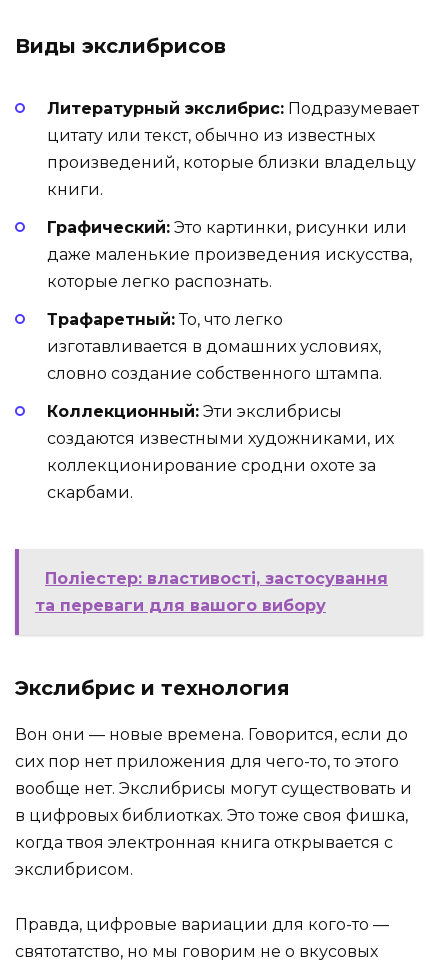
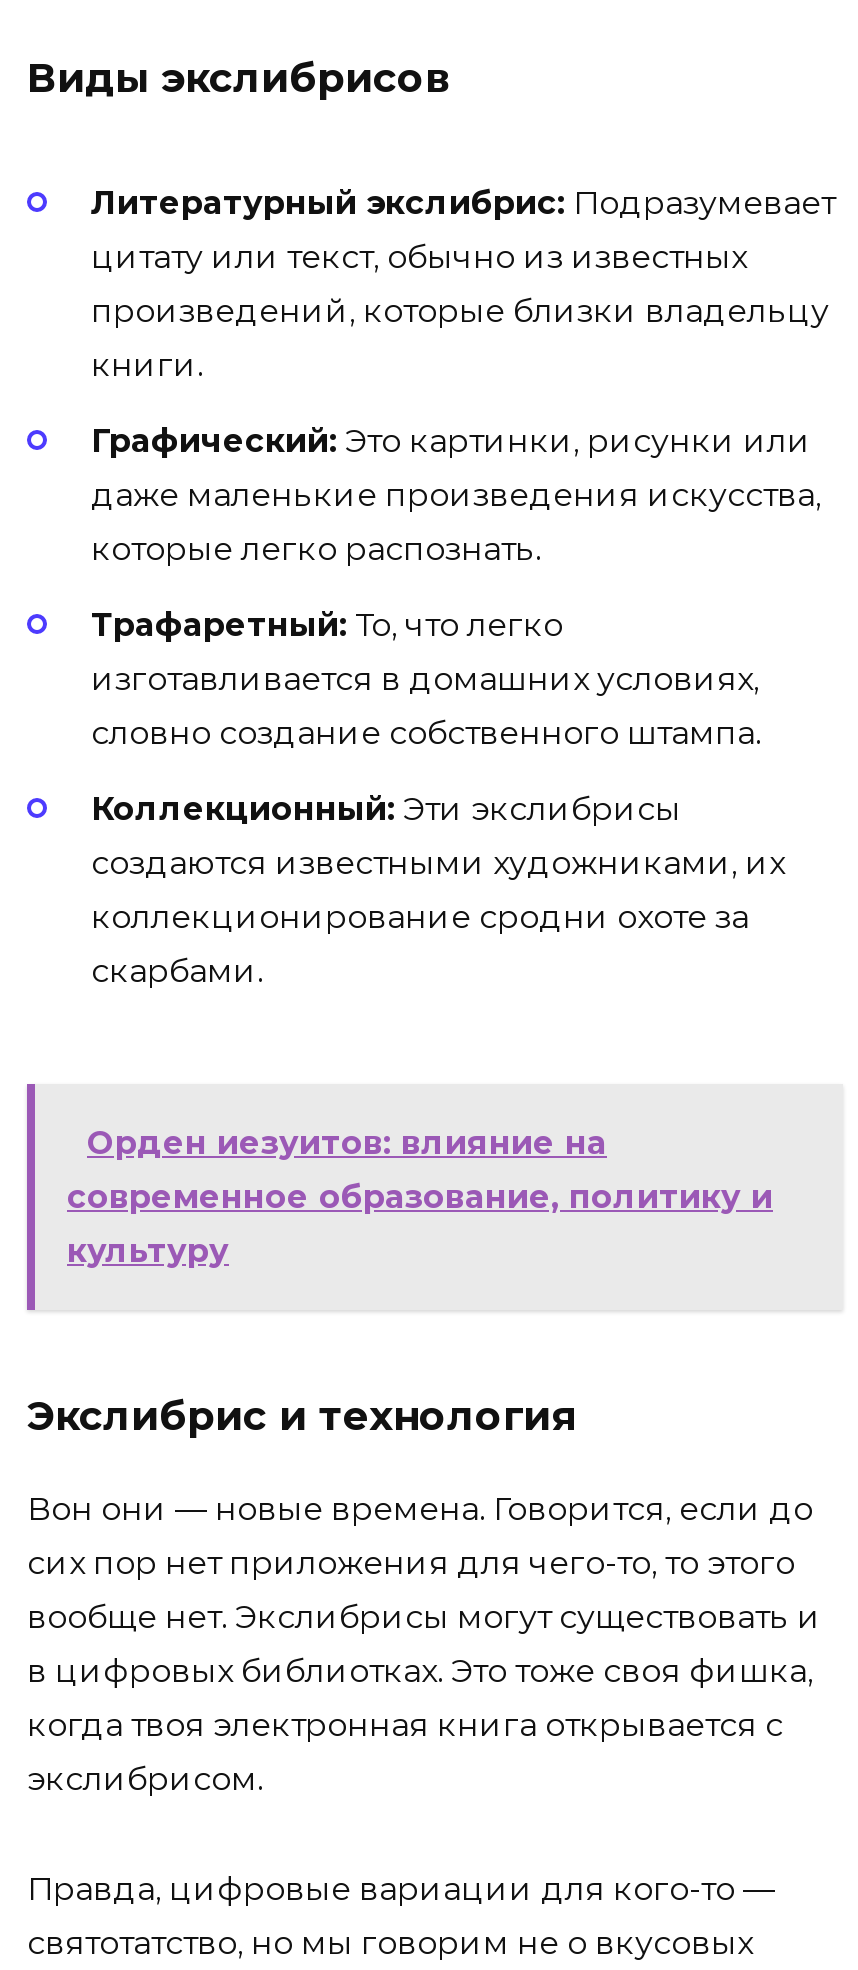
- Поліестер: властивості, застосування
- та переваги для вашого вибору
+ Орден иезуитов: влияние на
+ современное образование, политику и
+ культуру
